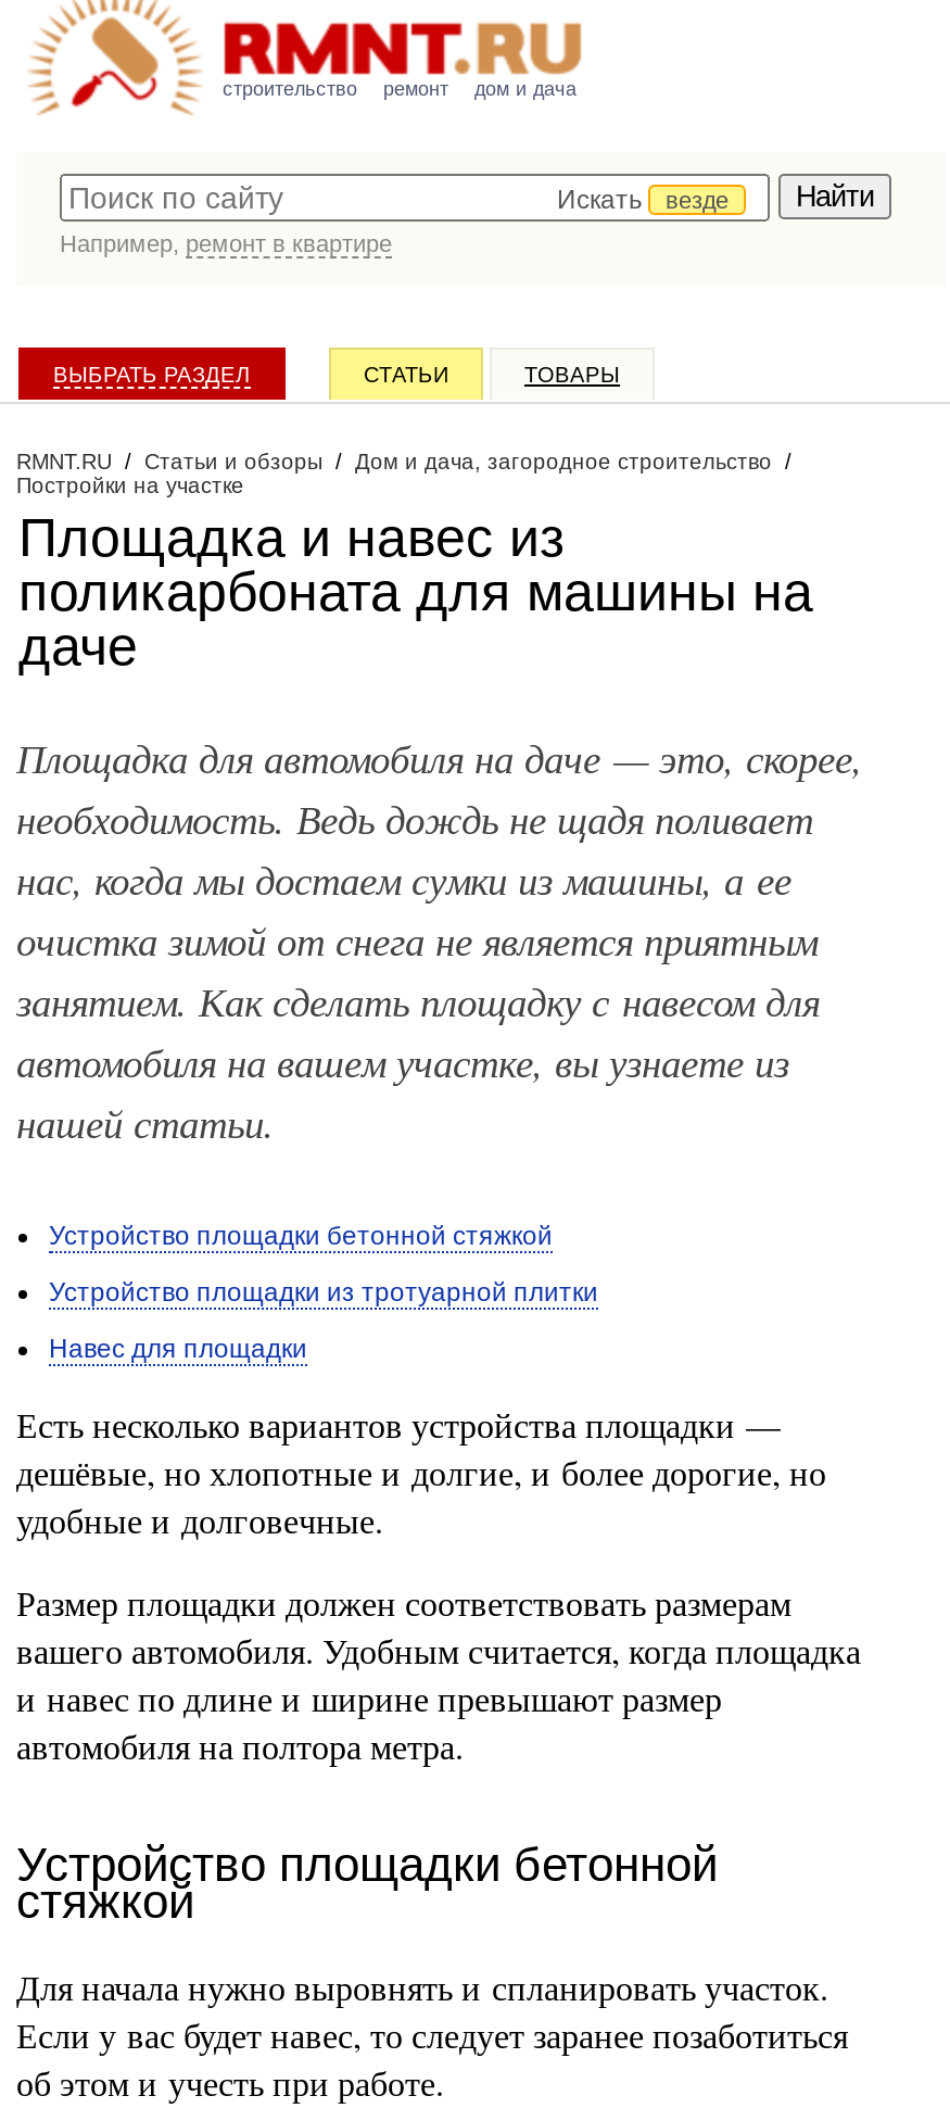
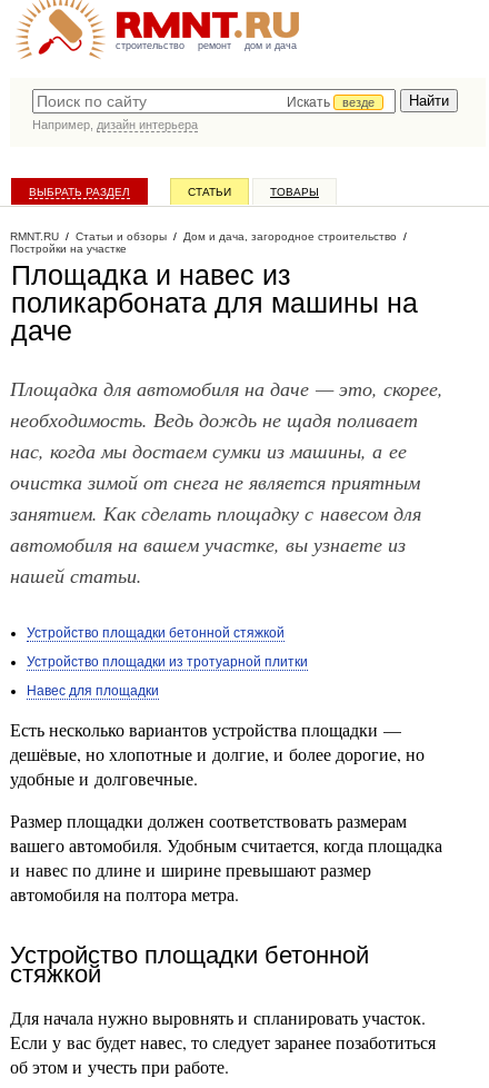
- Например, ремонт в квартире
+ Например, дизайн интерьера
